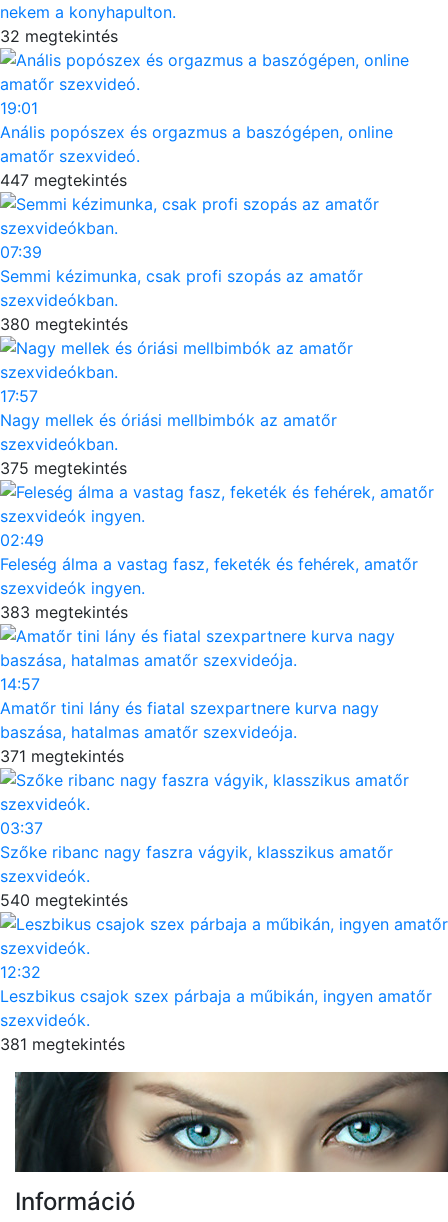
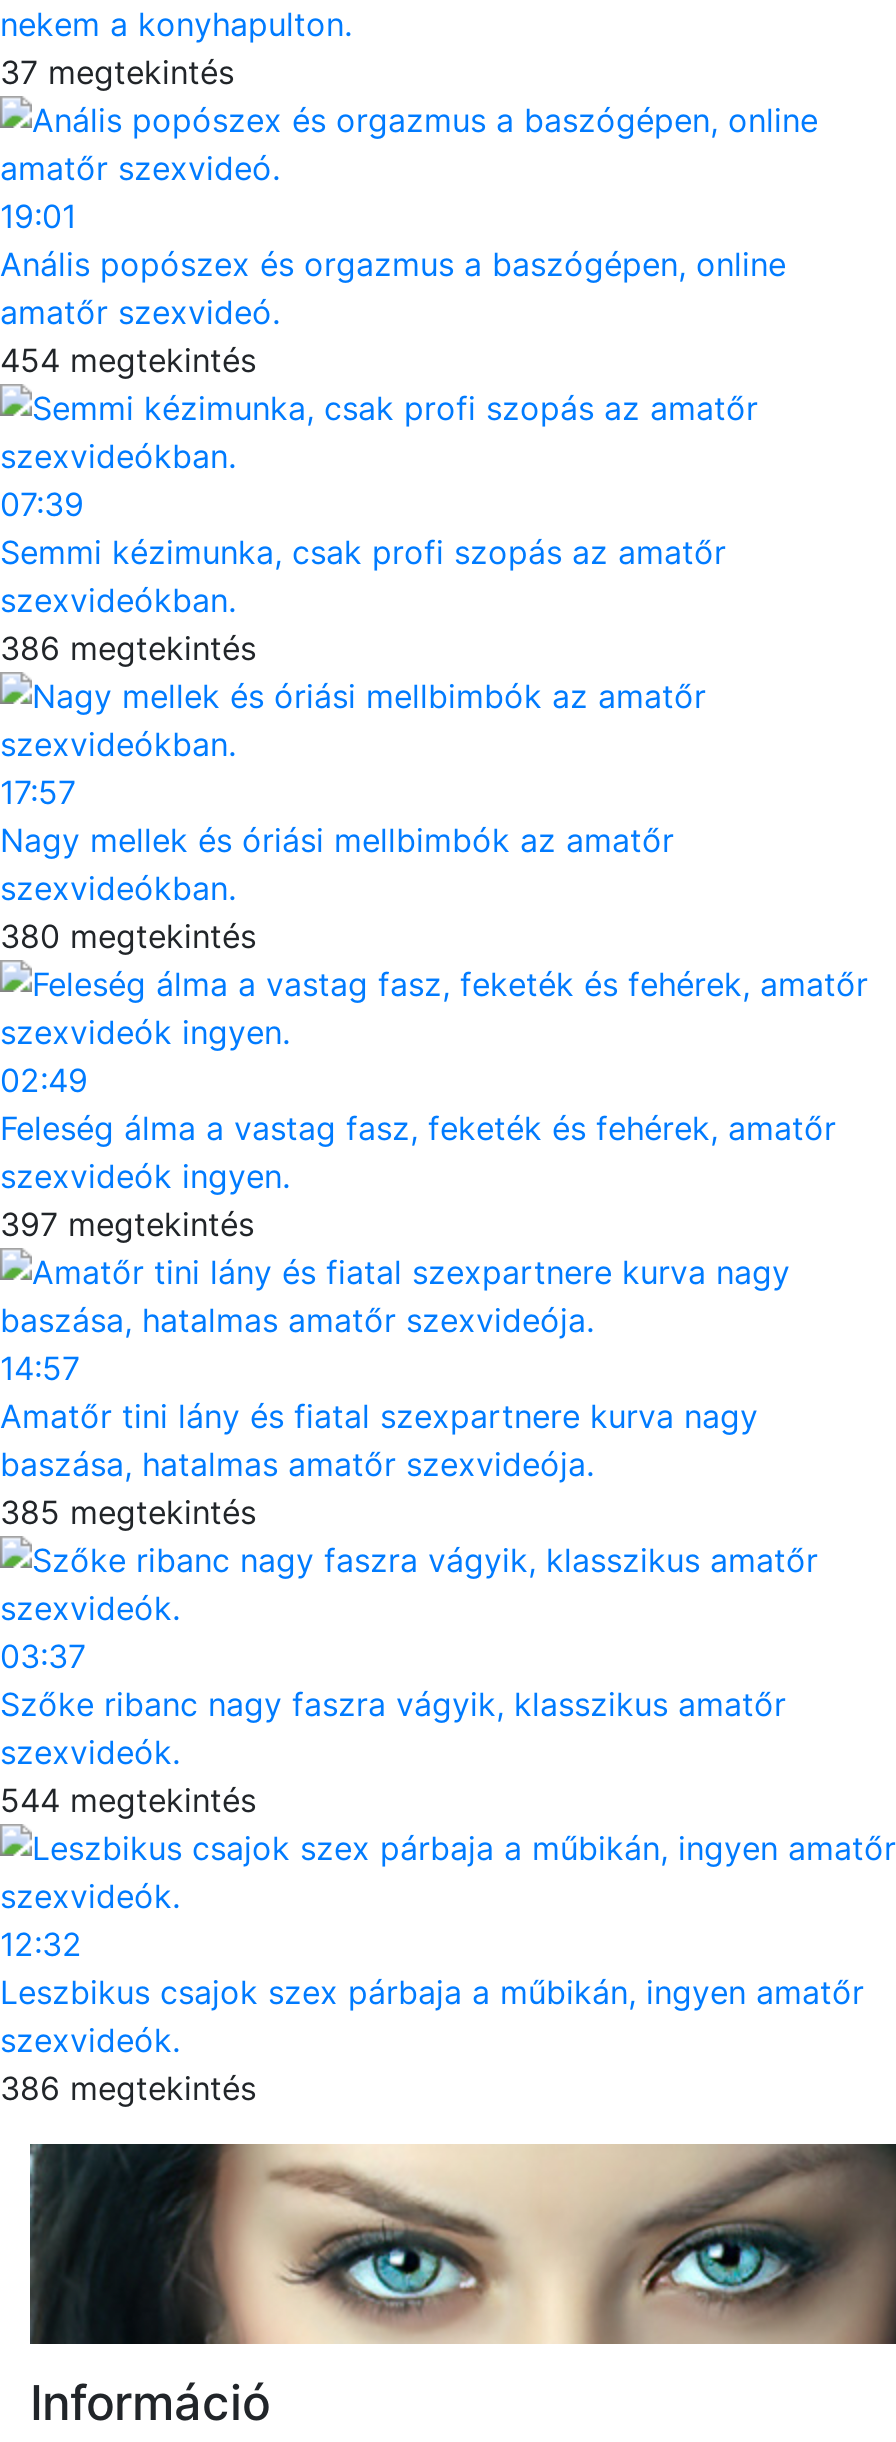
- 32 megtekintés
+ 37 megtekintés

- 447 megtekintés
+ 454 megtekintés

- 380 megtekintés
+ 386 megtekintés

- 375 megtekintés
+ 380 megtekintés

- 383 megtekintés
+ 397 megtekintés

- 371 megtekintés
+ 385 megtekintés

- 540 megtekintés
+ 544 megtekintés

- 381 megtekintés
+ 386 megtekintés
